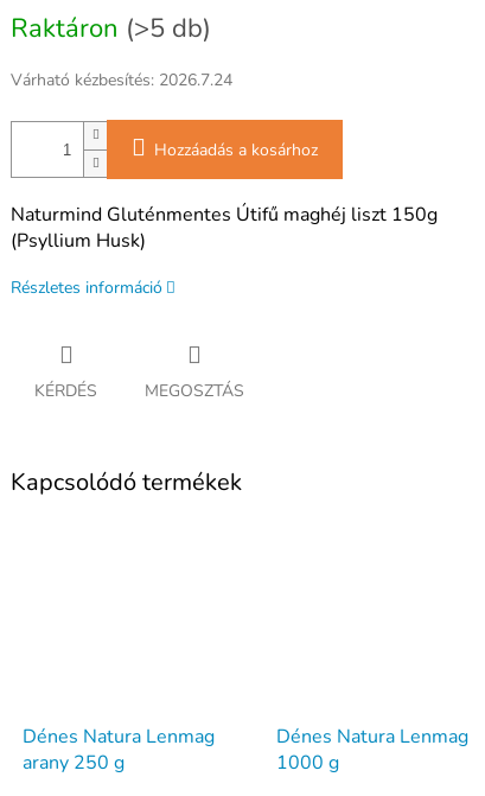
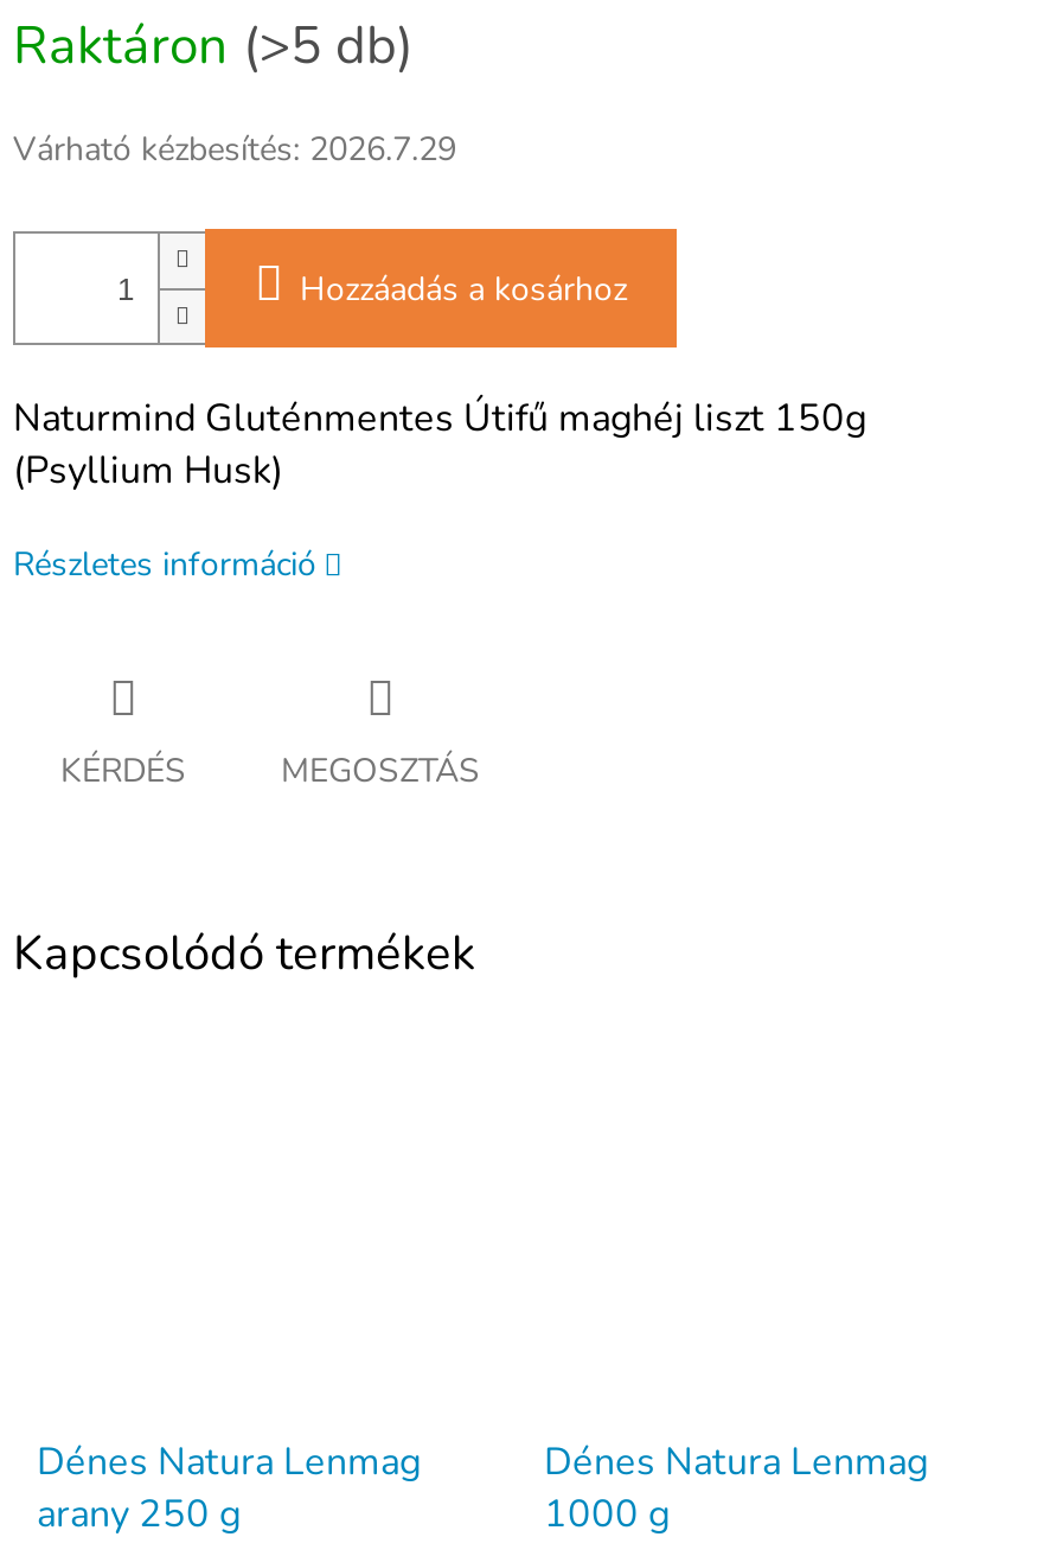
- Várható kézbesítés: 2026.7.24
+ Várható kézbesítés: 2026.7.29
